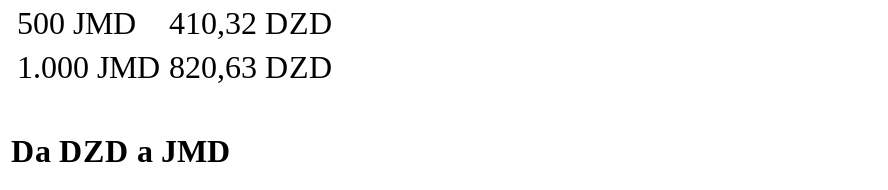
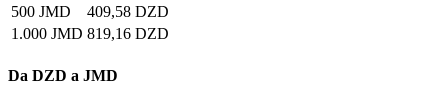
- 500 JMD 410,32 DZD
+ 500 JMD 409,58 DZD

- 1.000 JMD 820,63 DZD
+ 1.000 JMD 819,16 DZD
